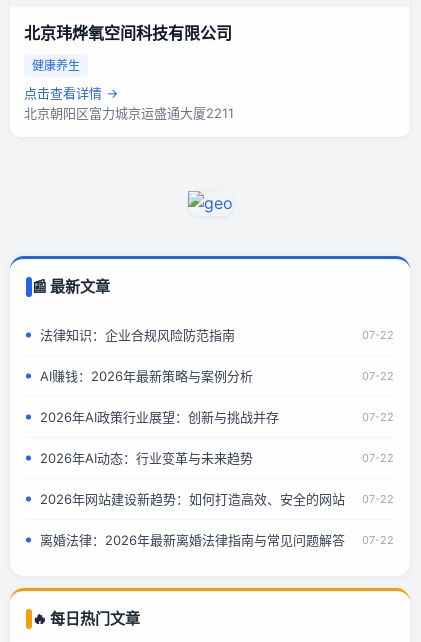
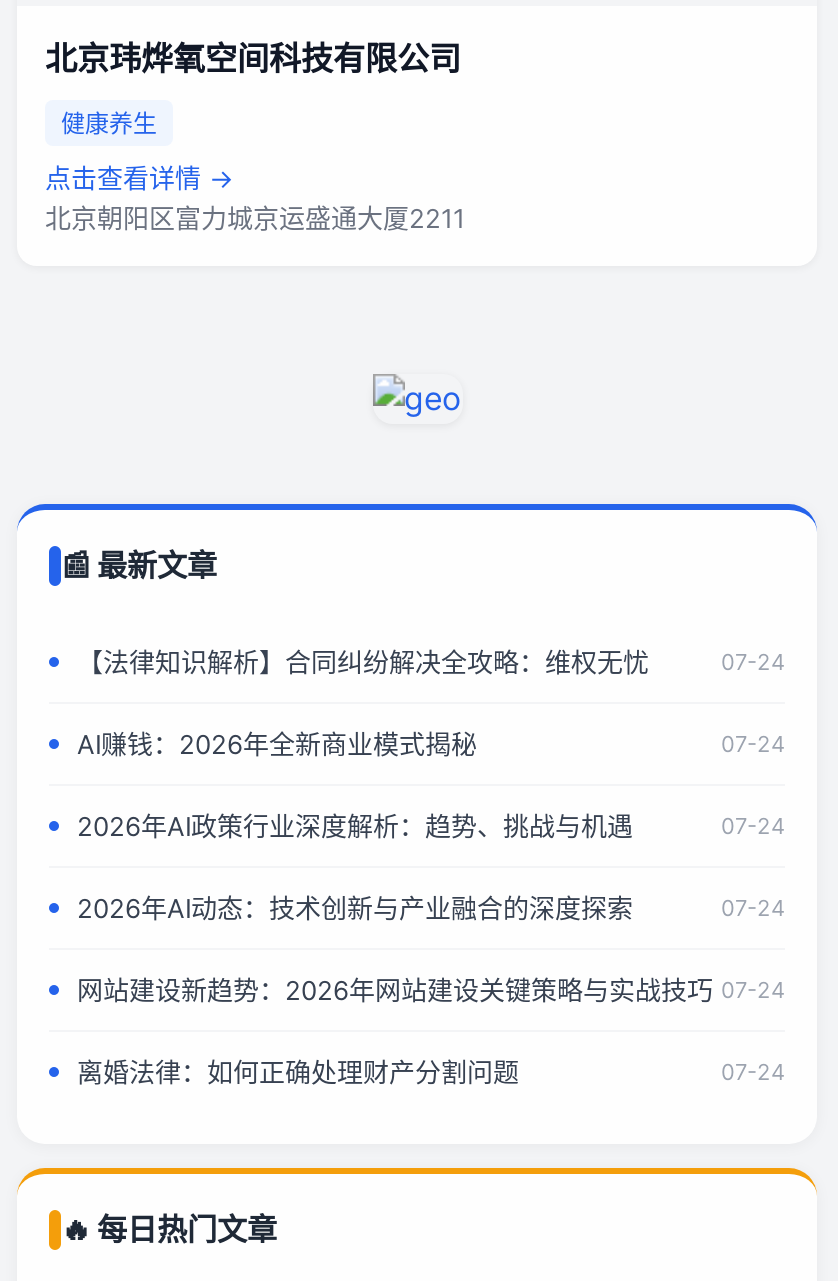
- 法律知识：企业合规风险防范指南
- 07-22
+ 【法律知识解析】合同纠纷解决全攻略：维权无忧
+ 07-24

- AI赚钱：2026年最新策略与案例分析
- 07-22
+ AI赚钱：2026年全新商业模式揭秘
+ 07-24

- 2026年AI政策行业展望：创新与挑战并存
- 07-22
+ 2026年AI政策行业深度解析：趋势、挑战与机遇
+ 07-24

- 2026年AI动态：行业变革与未来趋势
- 07-22
+ 2026年AI动态：技术创新与产业融合的深度探索
+ 07-24

- 2026年网站建设新趋势：如何打造高效、安全的网站
- 07-22
+ 网站建设新趋势：2026年网站建设关键策略与实战技巧 07-24

- 离婚法律：2026年最新离婚法律指南与常见问题解答
- 07-22
+ 离婚法律：如何正确处理财产分割问题
+ 07-24
